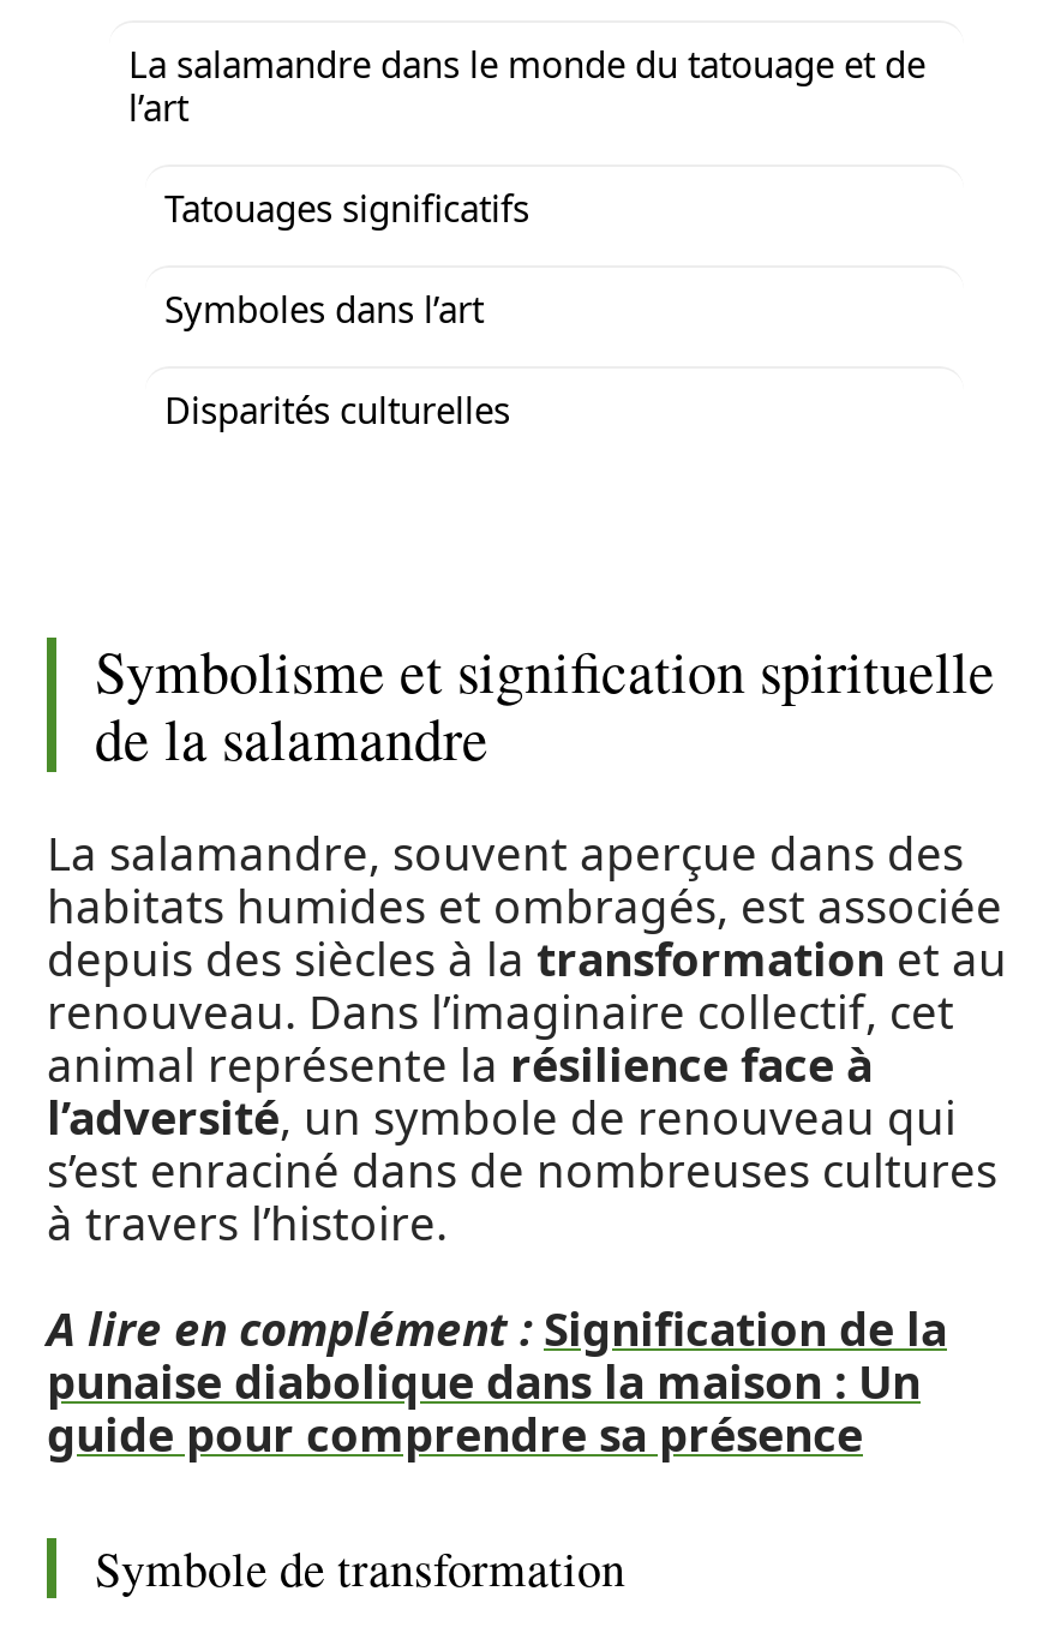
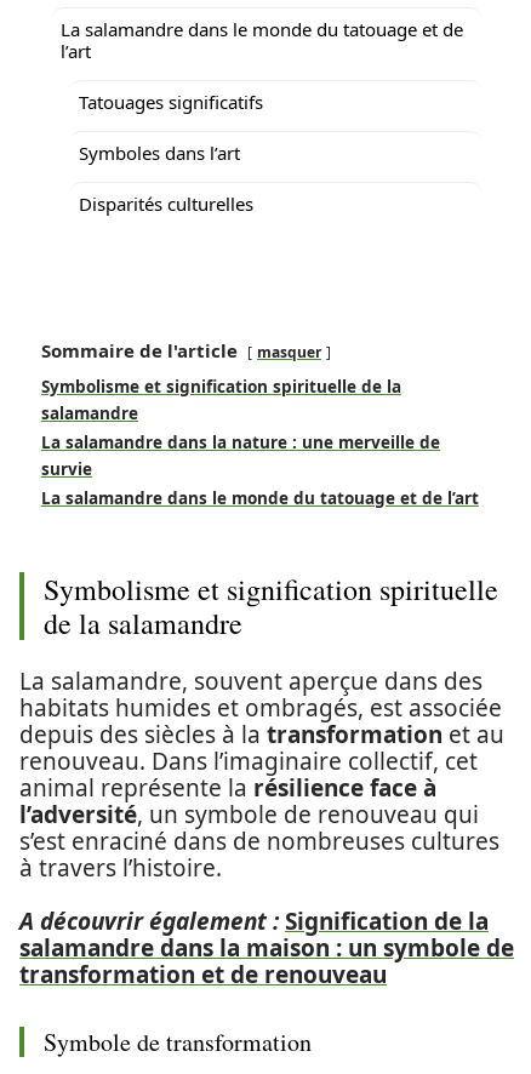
+ Sommaire de l'article
+ masquer
+ Symbolisme et signification spirituelle de la
+ salamandre
+ La salamandre dans la nature : une merveille de
+ survie
+ La salamandre dans le monde du tatouage et de l’art

- A lire en complément : Signification de la
- punaise diabolique dans la maison : Un
- guide pour comprendre sa présence
+ A découvrir également : Signification de la
+ salamandre dans la maison : un symbole de
+ transformation et de renouveau
